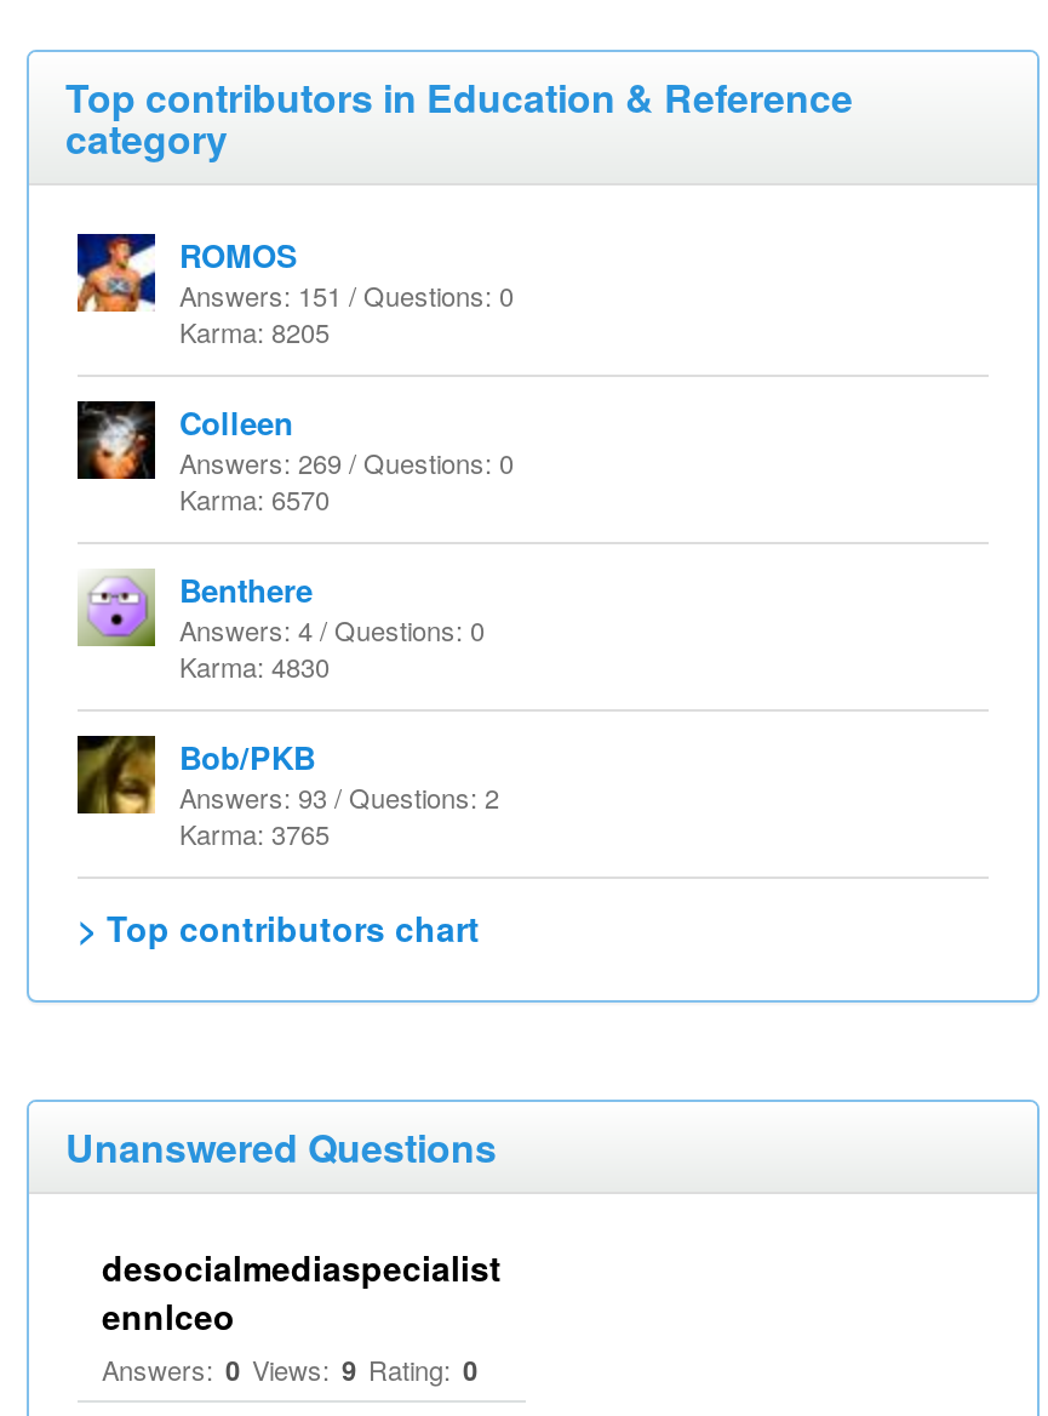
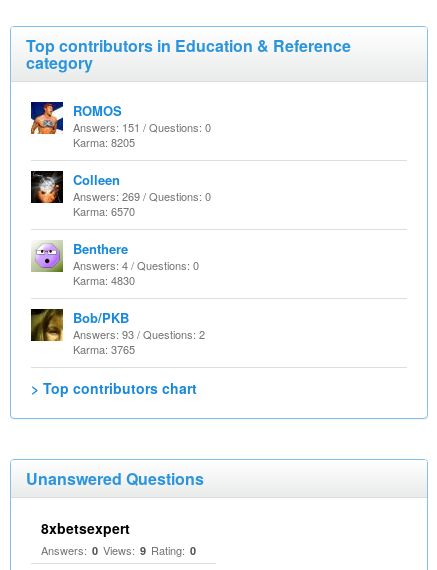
- desocialmediaspecialist
- ennlceo
+ 8xbetsexpert
